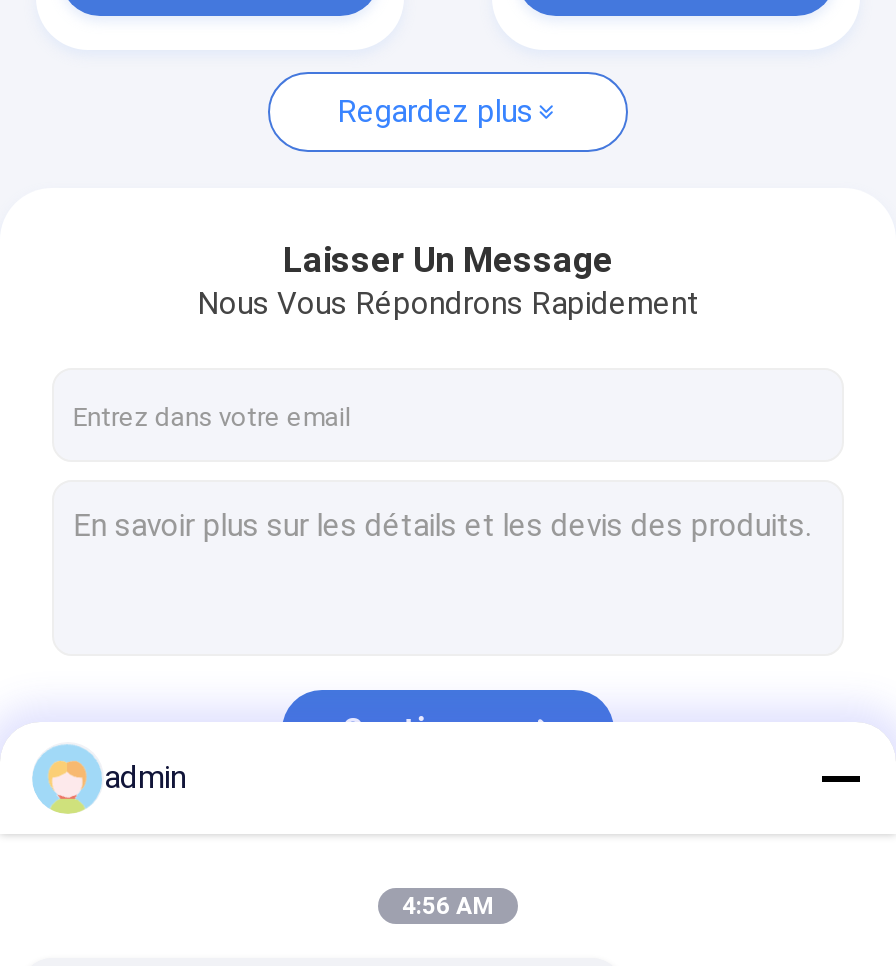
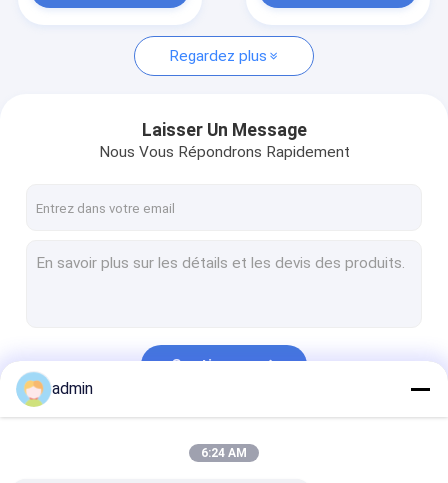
- 4:56 AM
+ 6:24 AM
